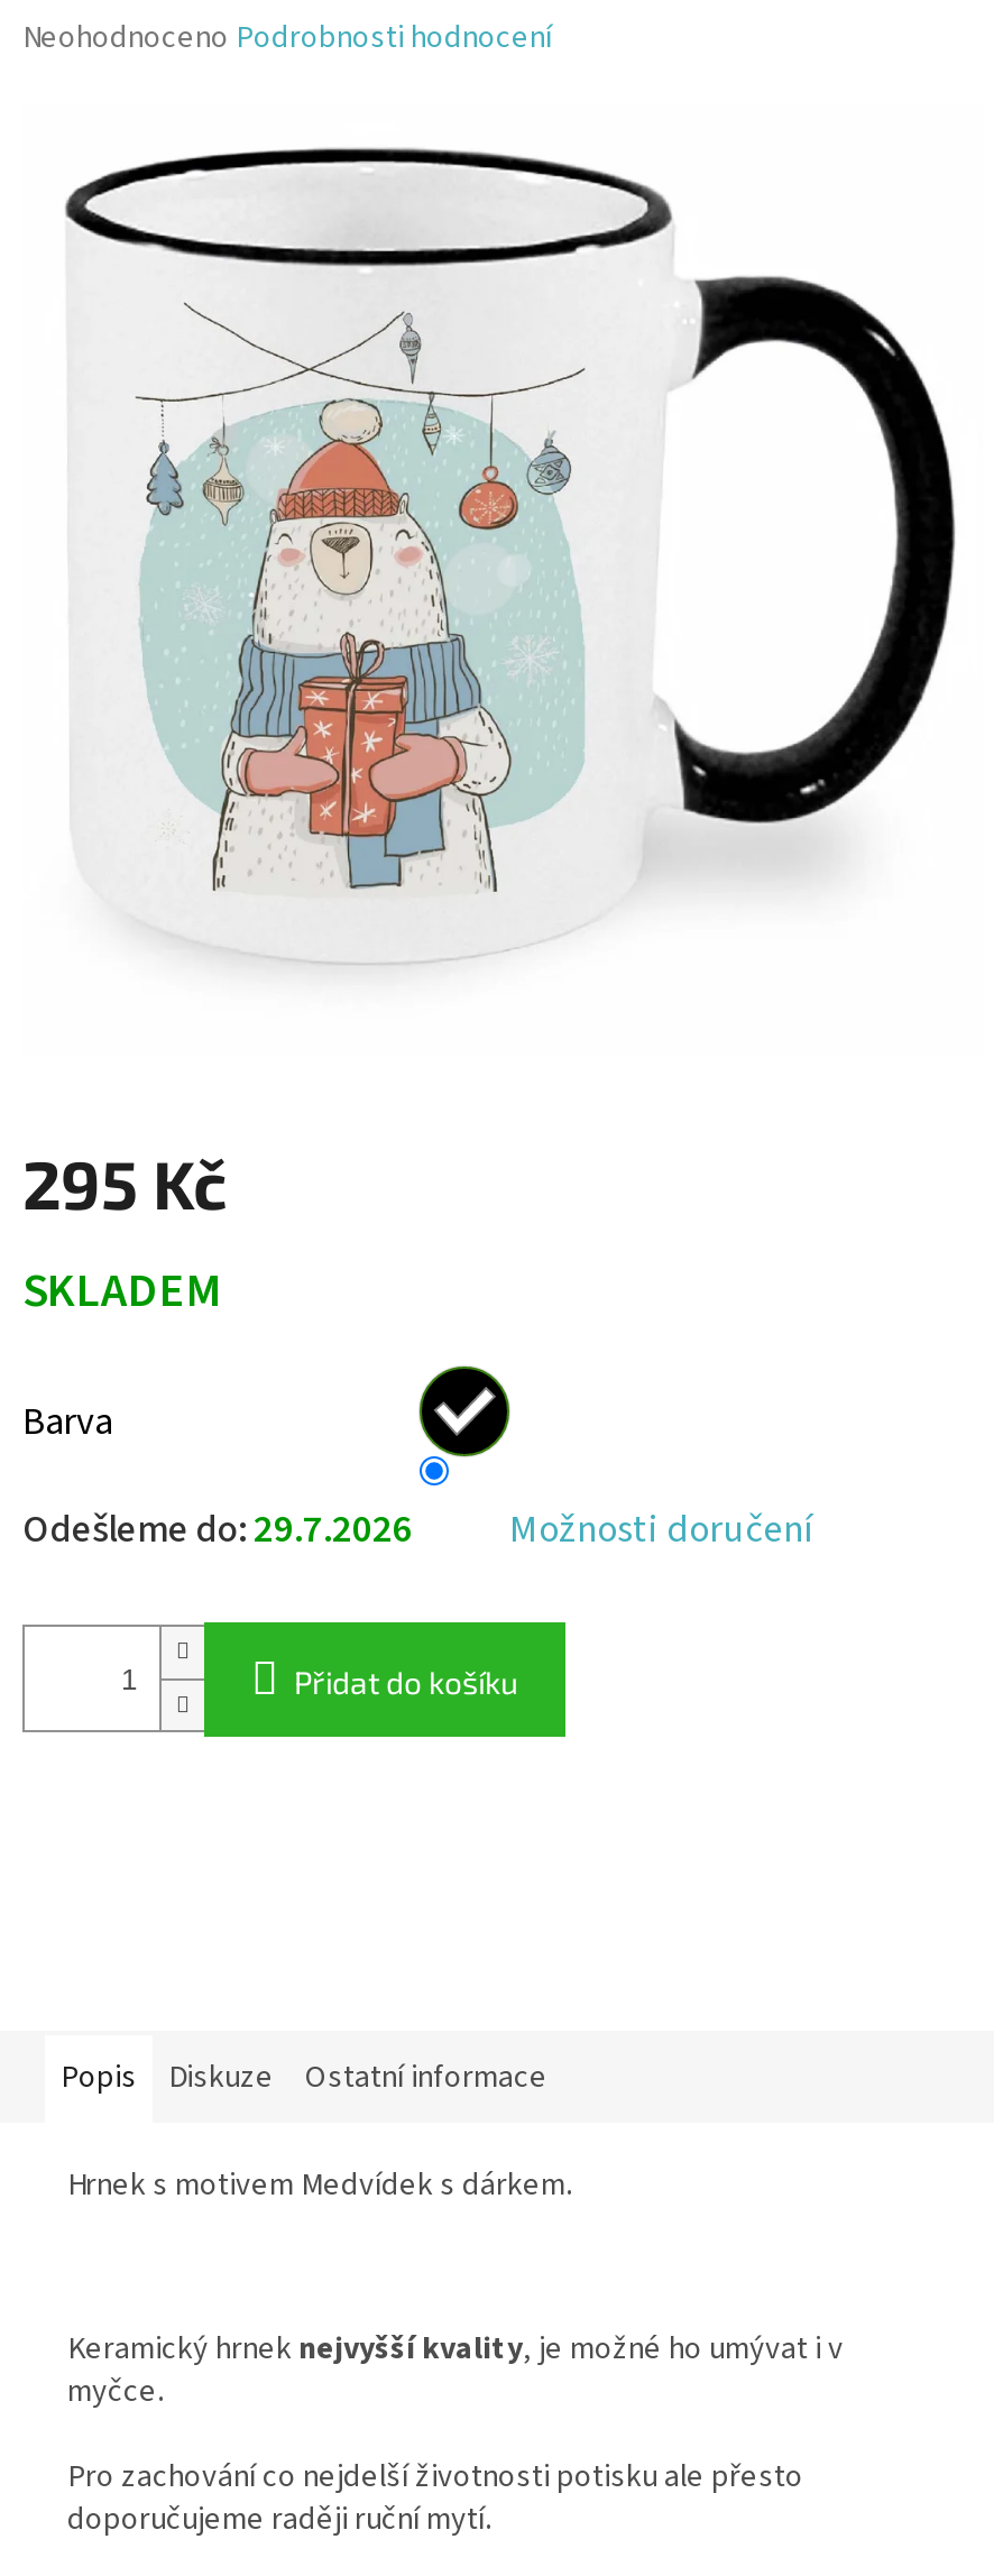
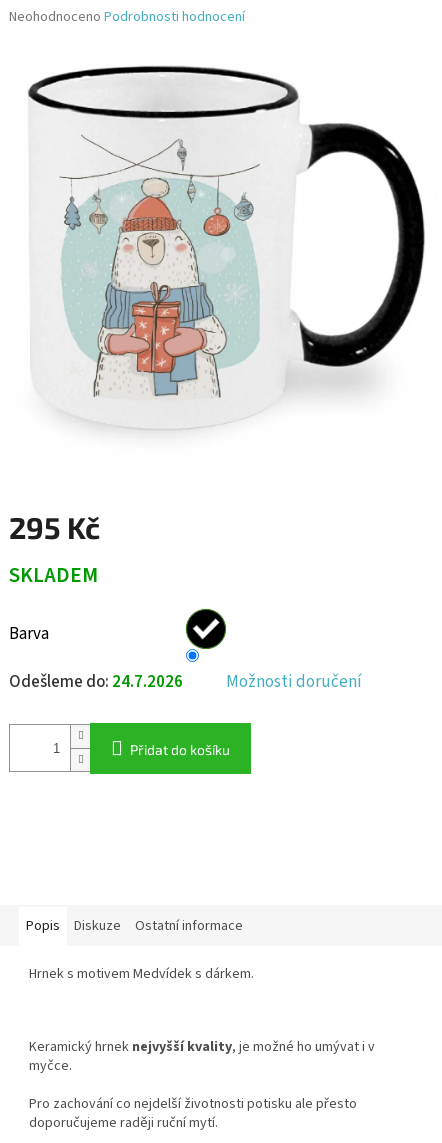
- Odešleme do: 29.7.2026 Možnosti doručení
+ Odešleme do: 24.7.2026 Možnosti doručení
